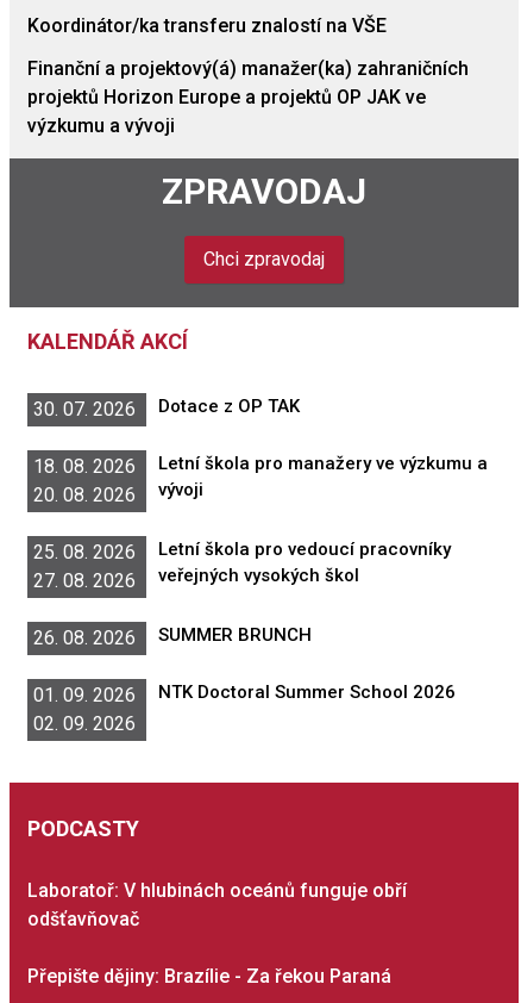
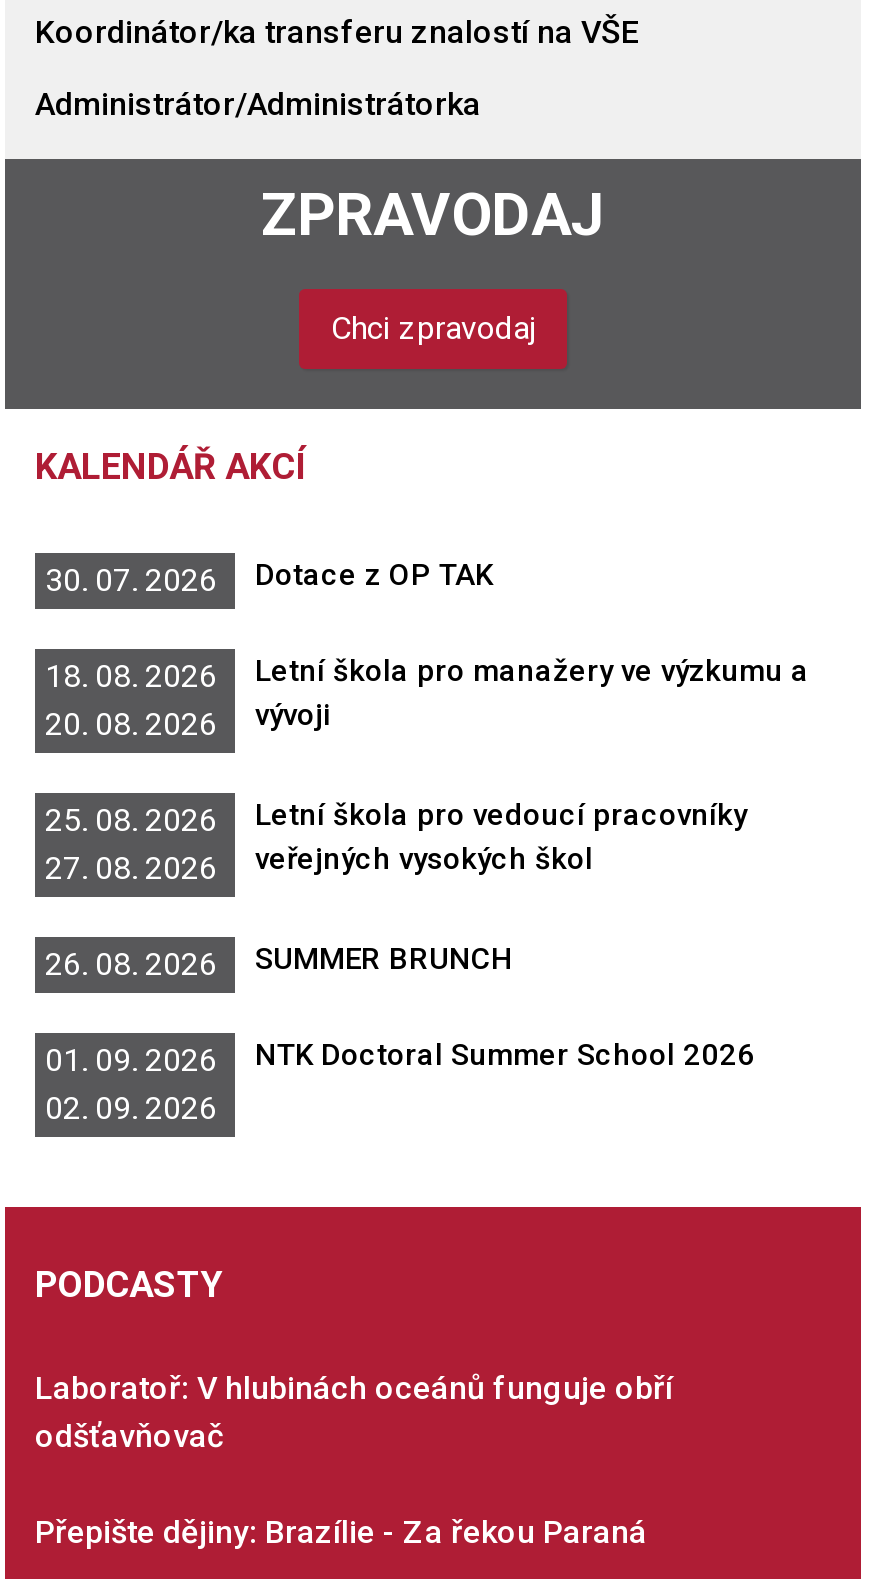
- Finanční a projektový(á) manažer(ka) zahraničních
- projektů Horizon Europe a projektů OP JAK ve
- výzkumu a vývoji
+ Administrátor/Administrátorka
